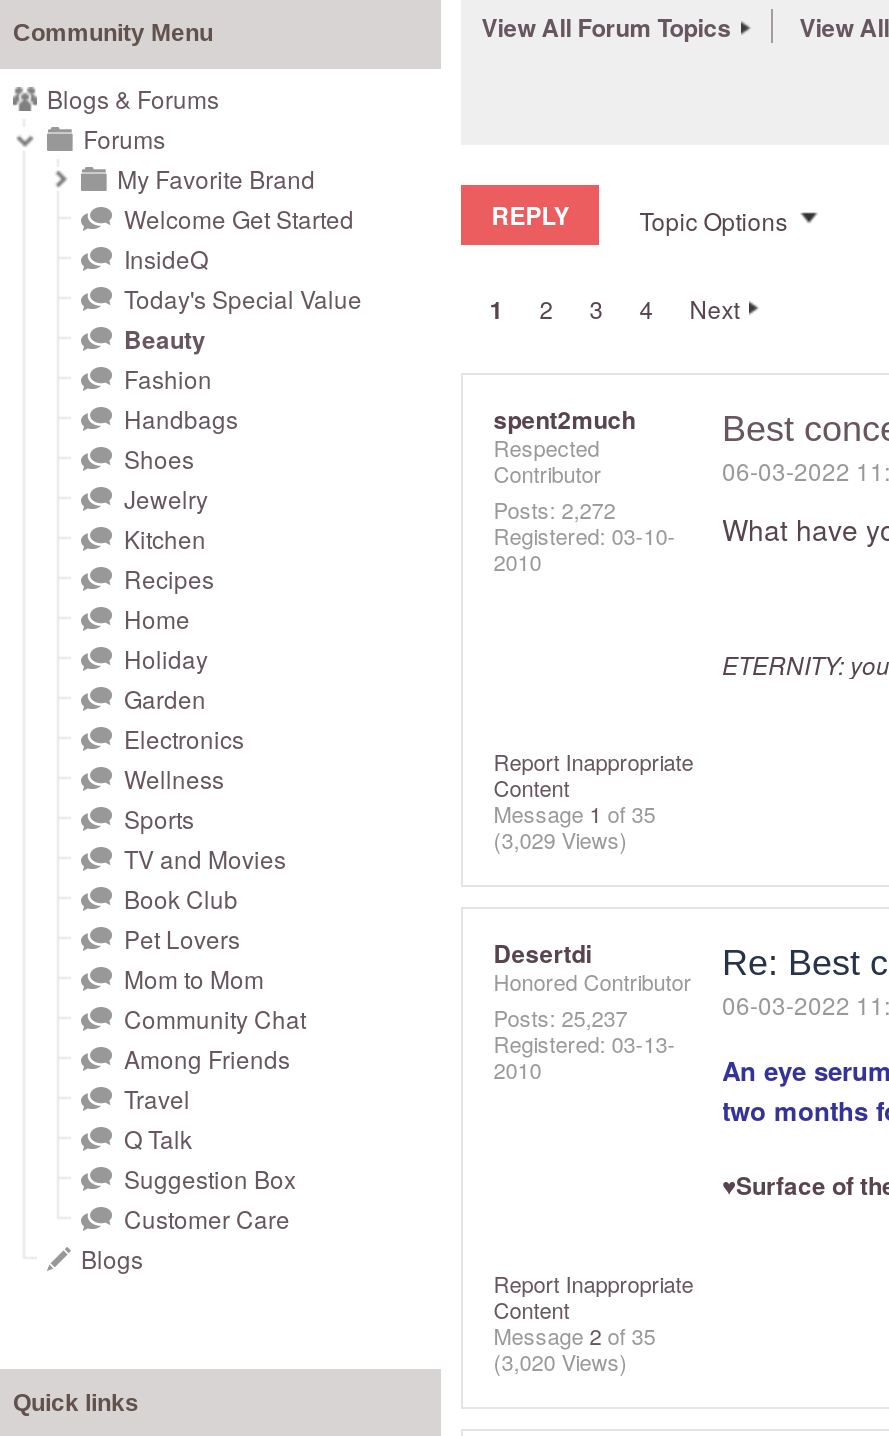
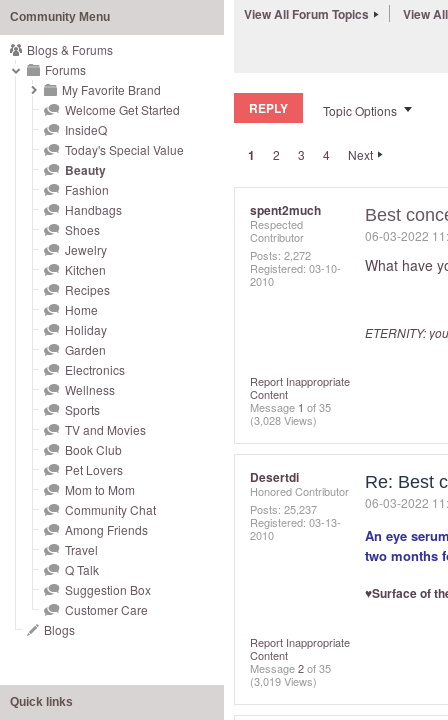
- (3,029 Views)
+ (3,028 Views)

- (3,020 Views)
+ (3,019 Views)
